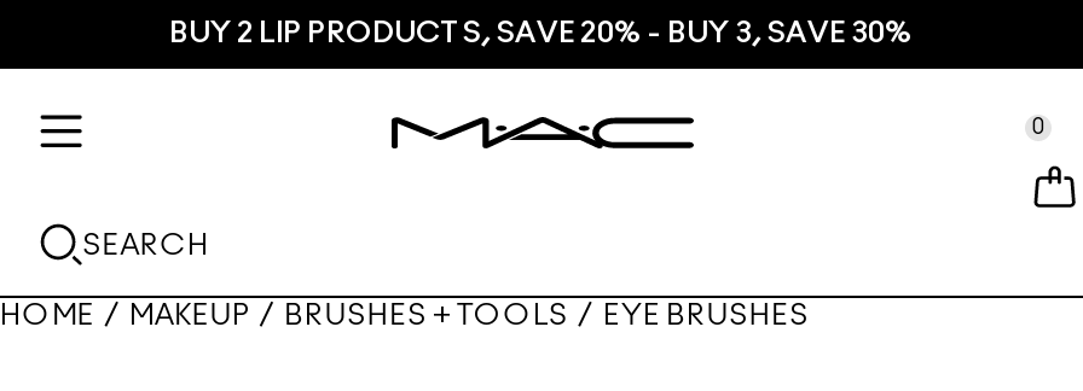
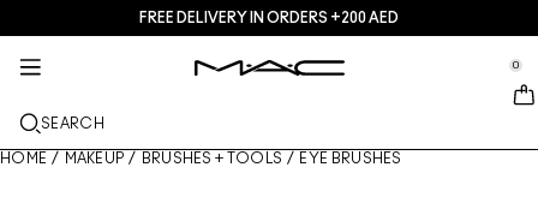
- BUY 2 LIP PRODUCTS, SAVE 20% - BUY 3, SAVE 30%
+ FREE DELIVERY IN ORDERS +200 AED
